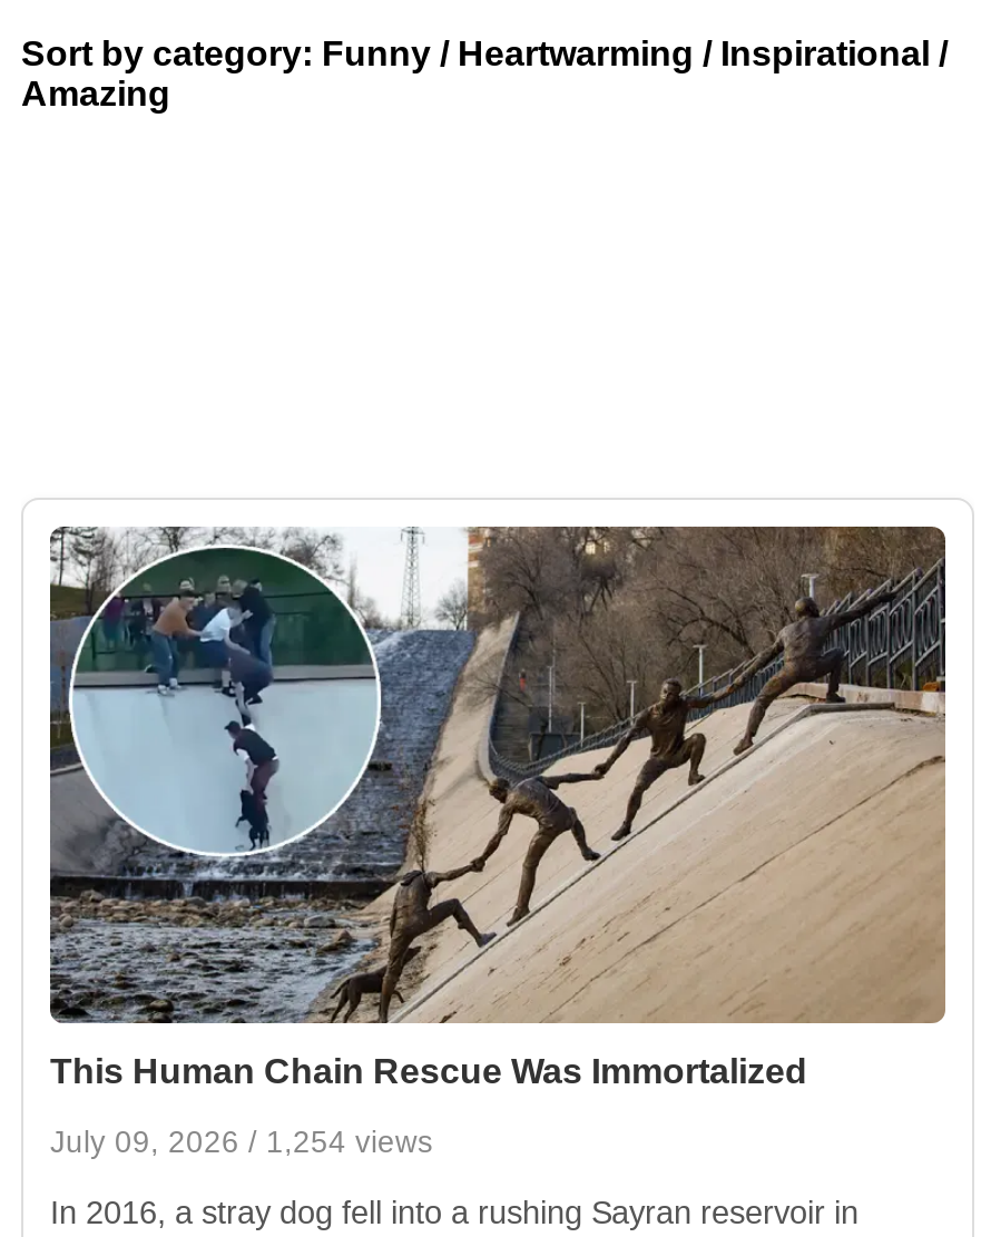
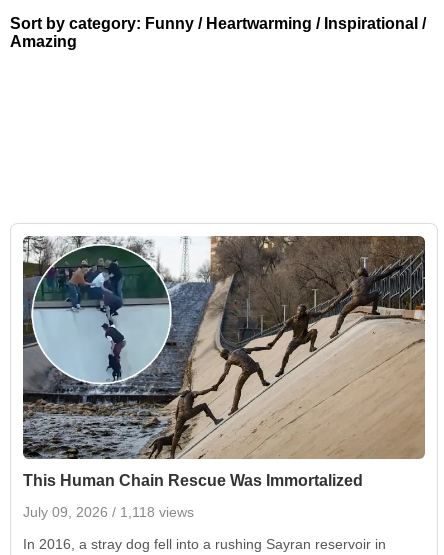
- July 09, 2026 / 1,254 views
+ July 09, 2026 / 1,118 views
